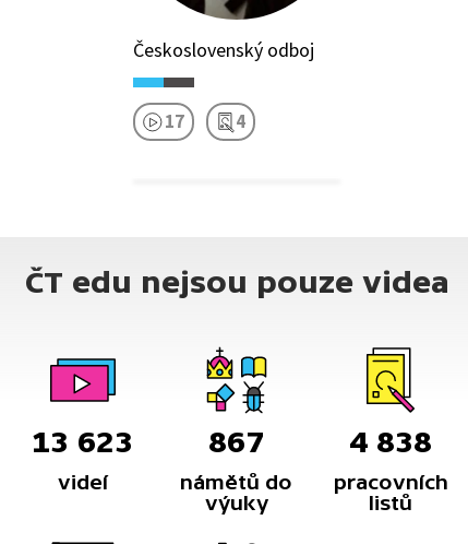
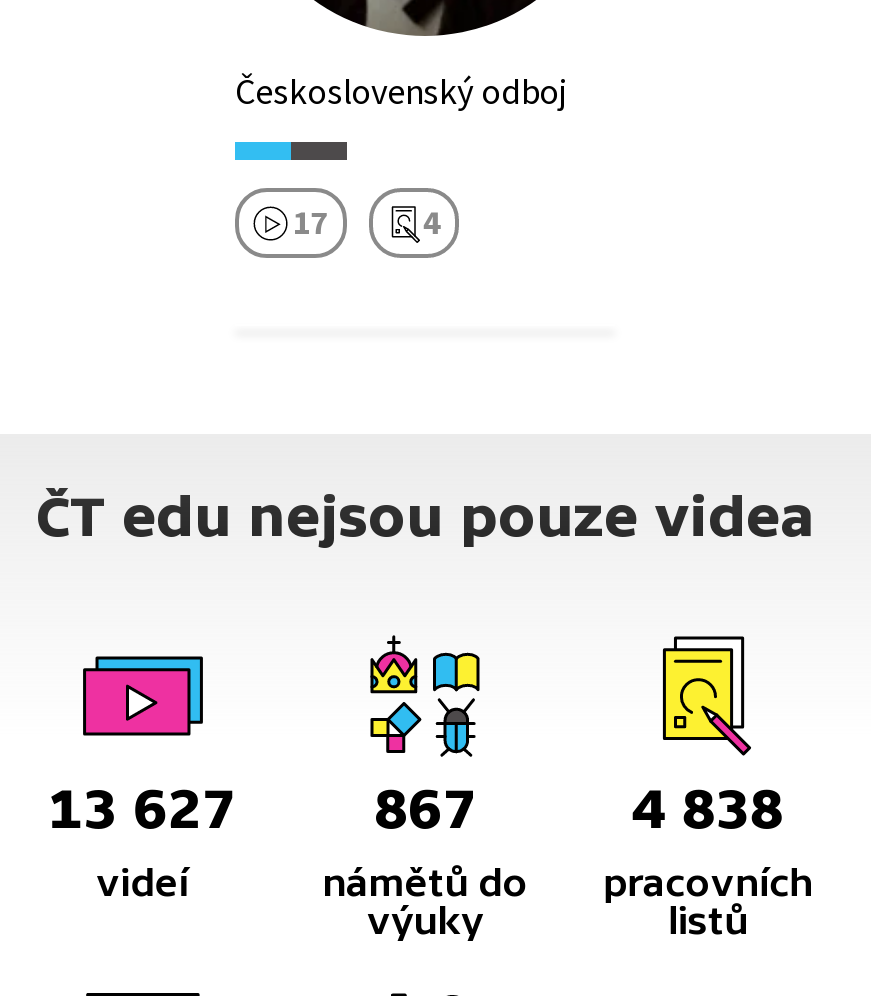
- 13 623
+ 13 627
